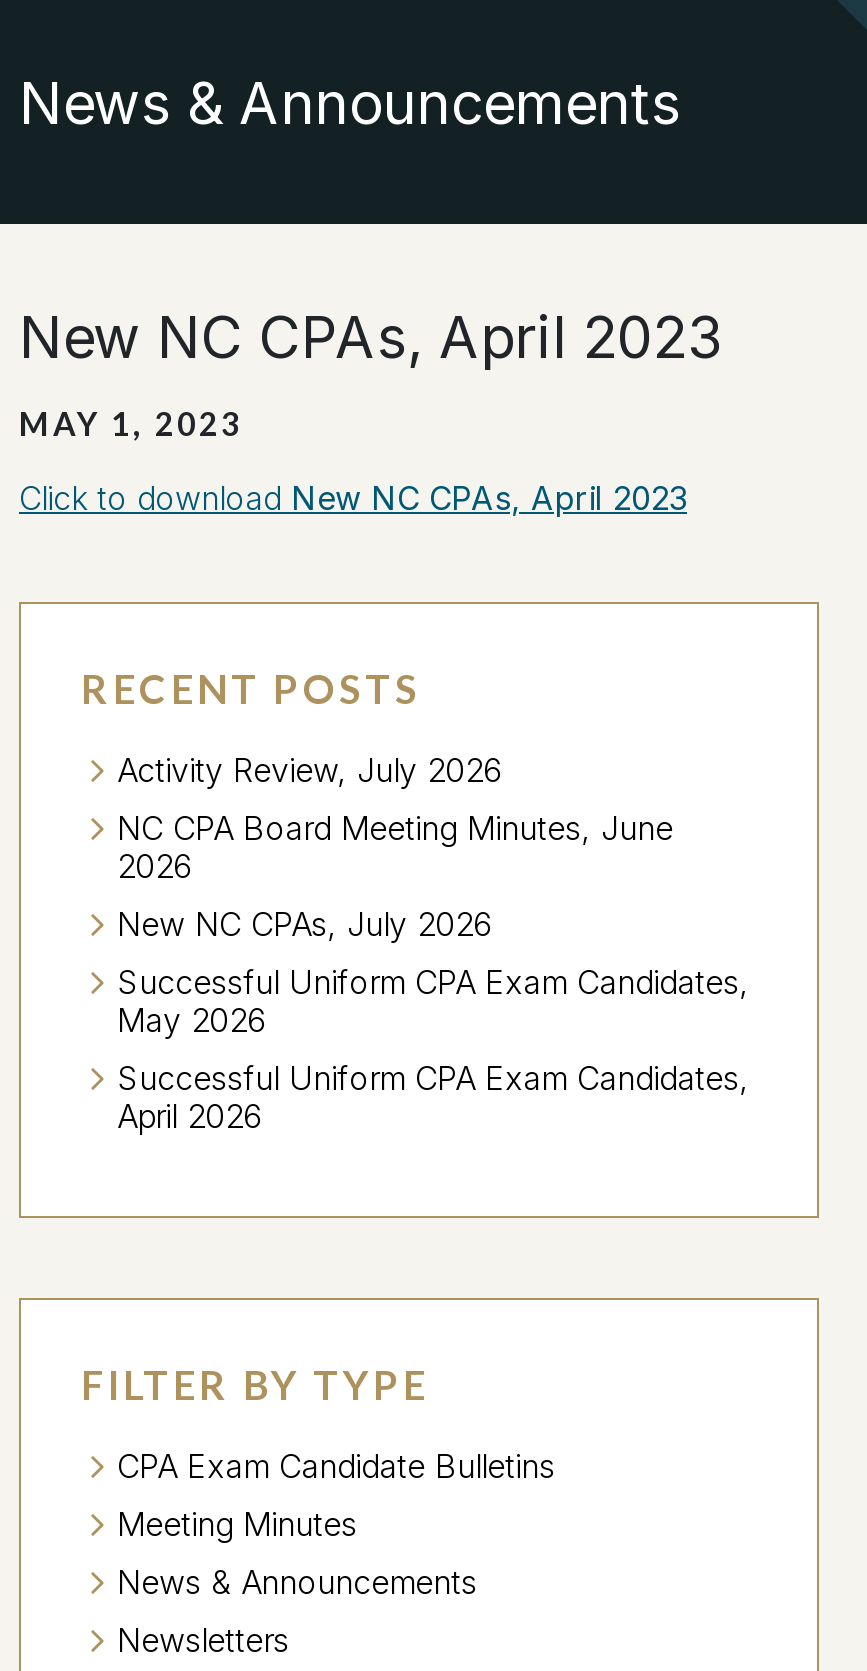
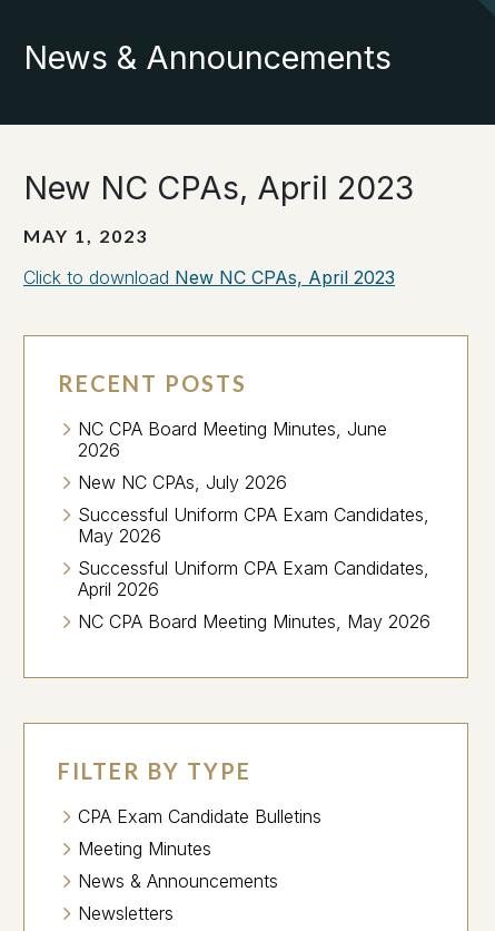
- Activity Review, July 2026

moved up: NC CPA Board Meeting Minutes, June | 2026 | New NC CPAs, July 2026 | Successful Uniform CPA Exam Candidates, | May 2026 | Successful Uniform CPA Exam Candidates, | April 2026

+ NC CPA Board Meeting Minutes, May 2026
